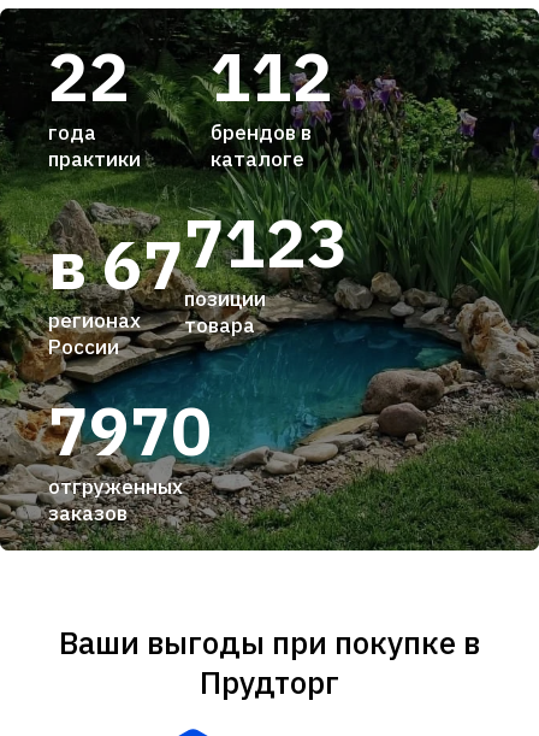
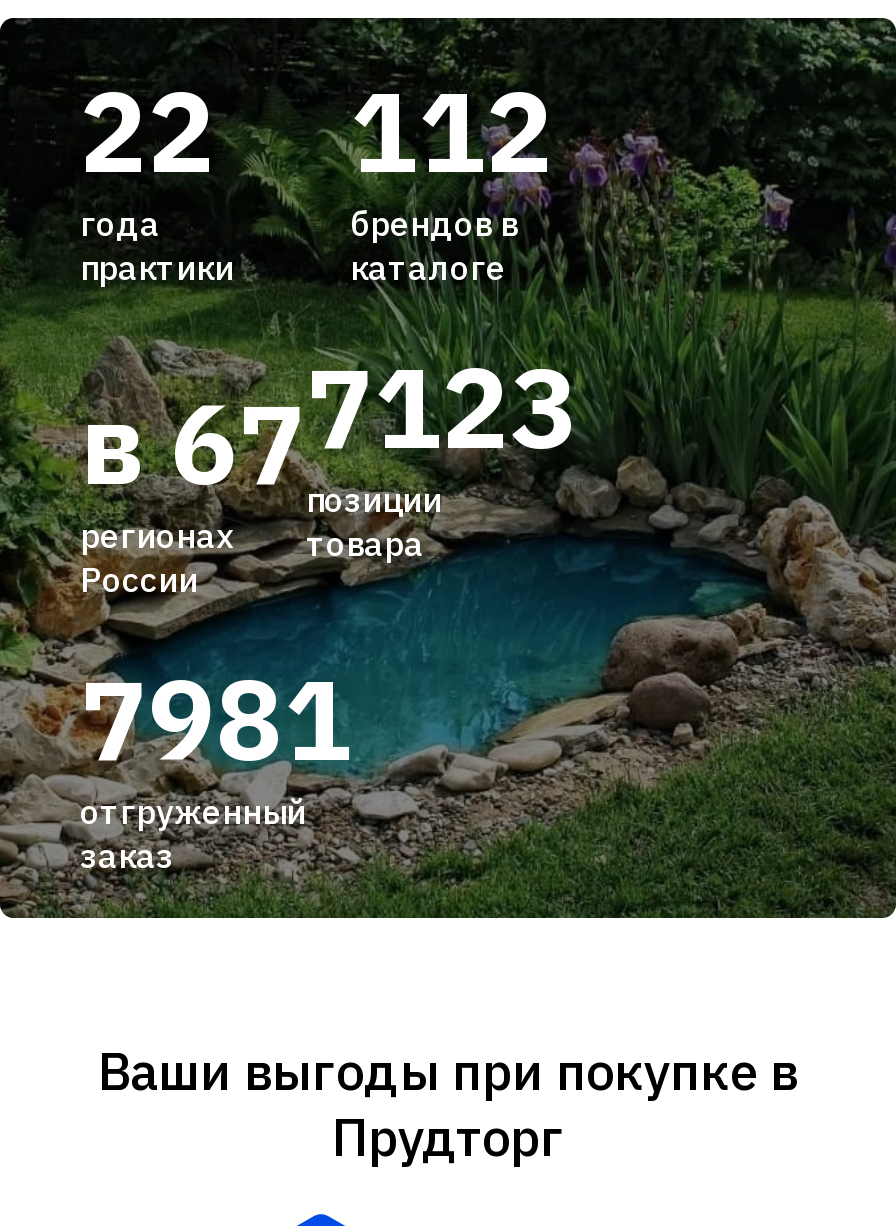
- 7970
- отгруженных
- заказов
+ 7981
+ отгруженный
+ заказ
